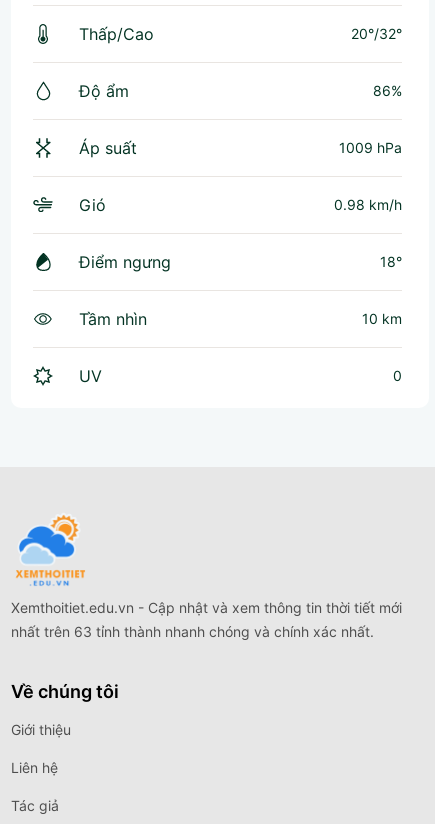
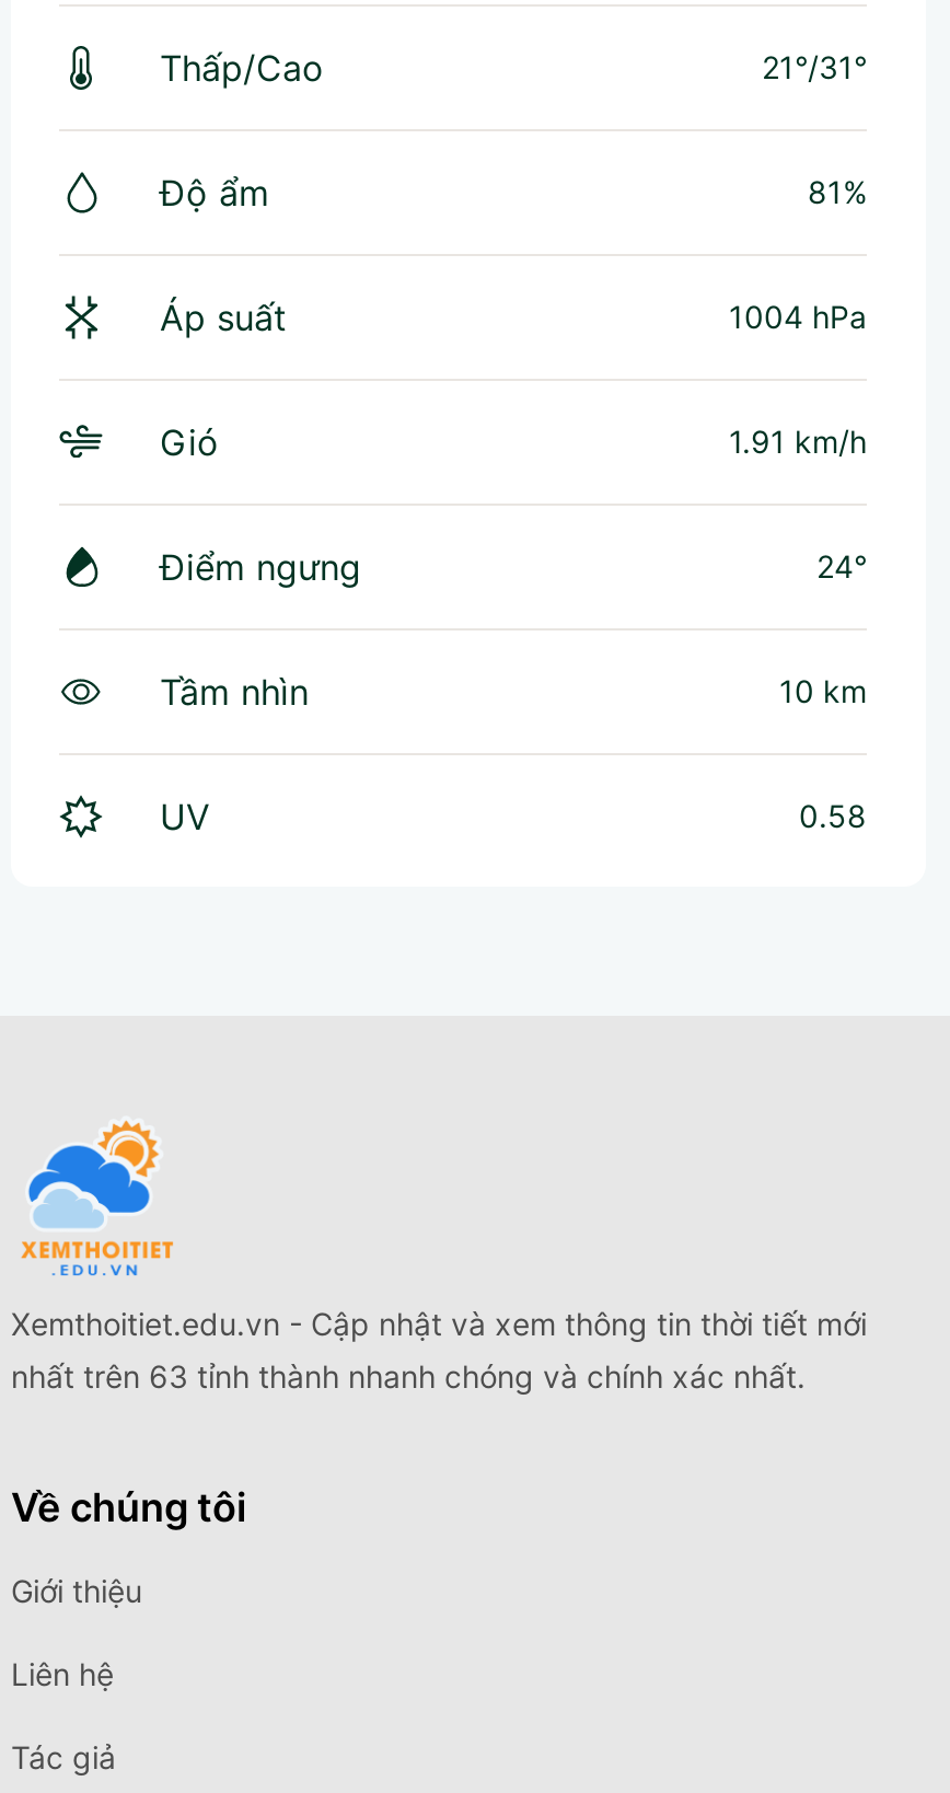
- 20°/32°
+ 21°/31°

- 86%
+ 81%

- 1009 hPa
+ 1004 hPa

- 0.98 km/h
+ 1.91 km/h

- 18°
+ 24°

- 0
+ 0.58
